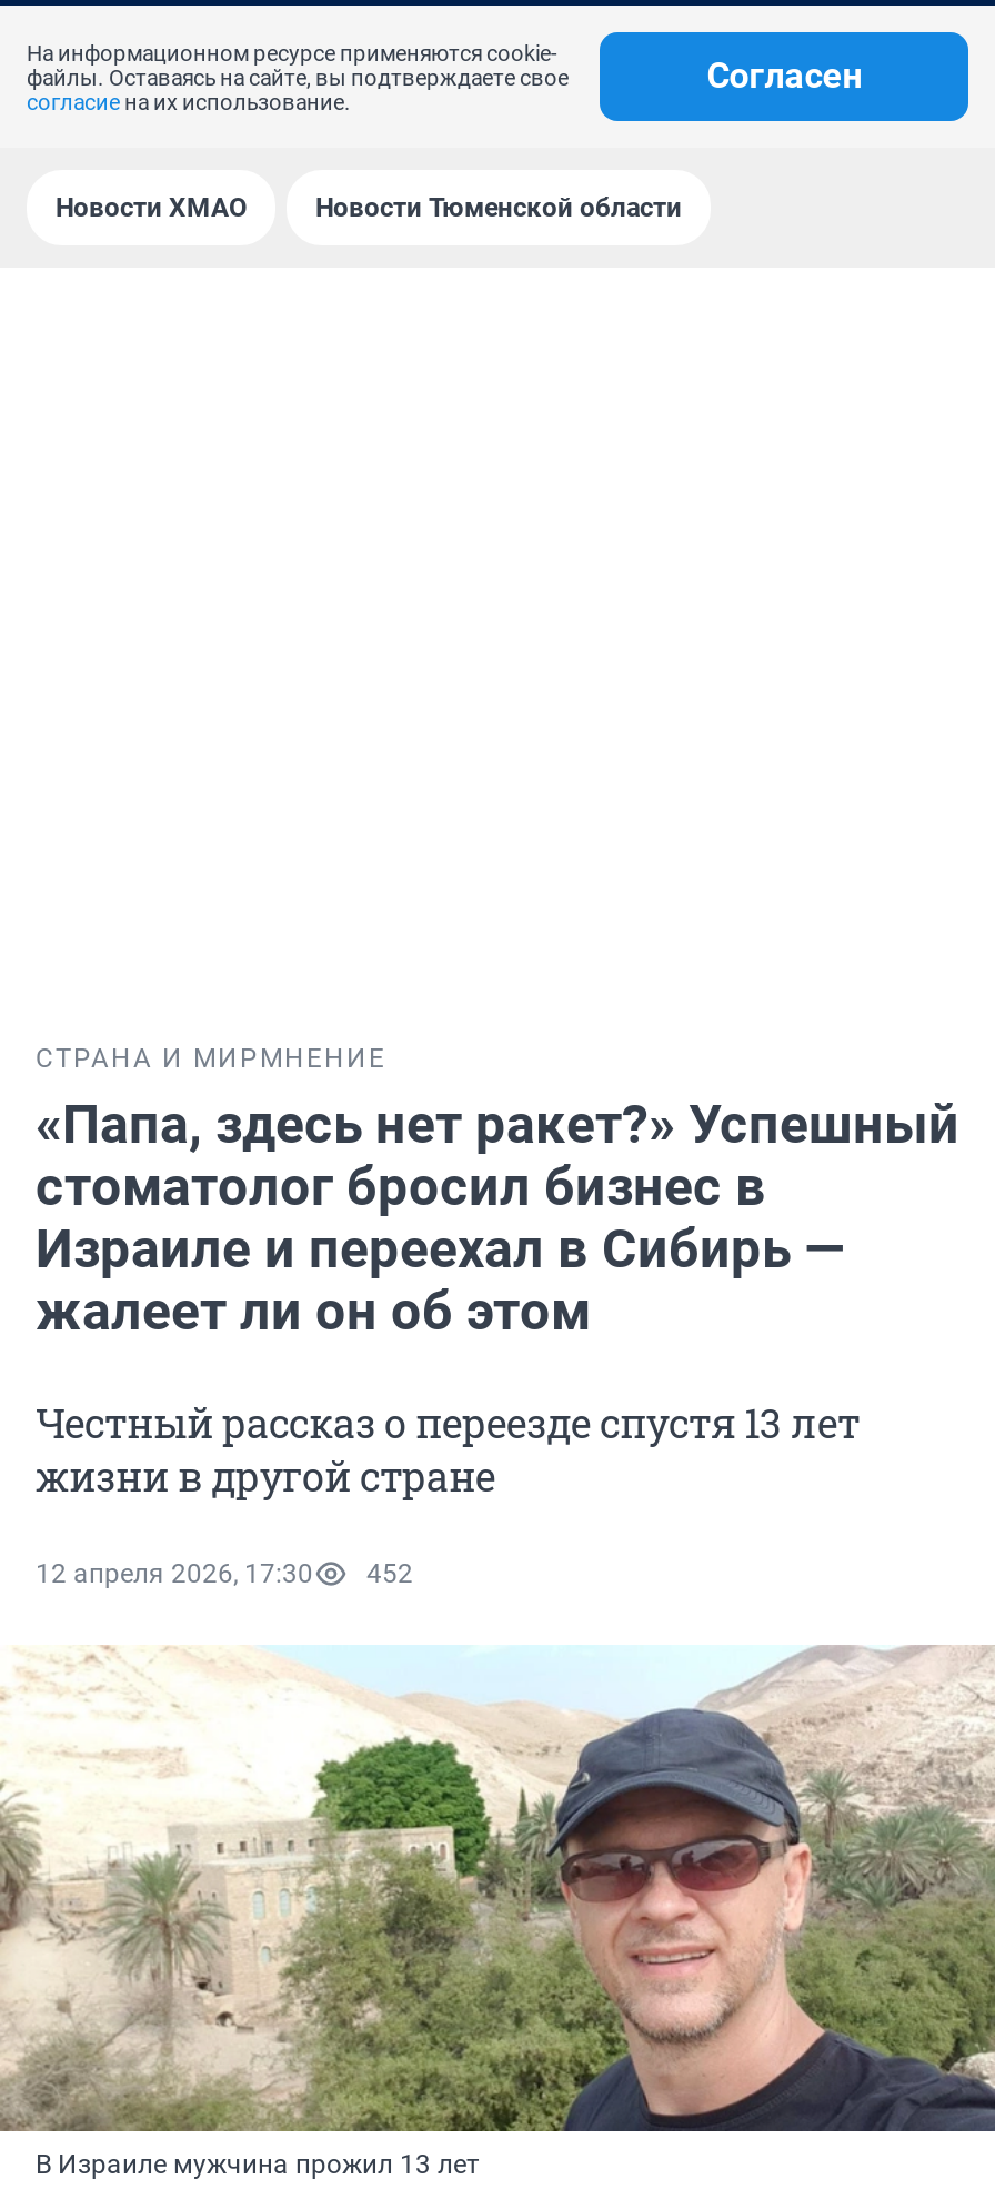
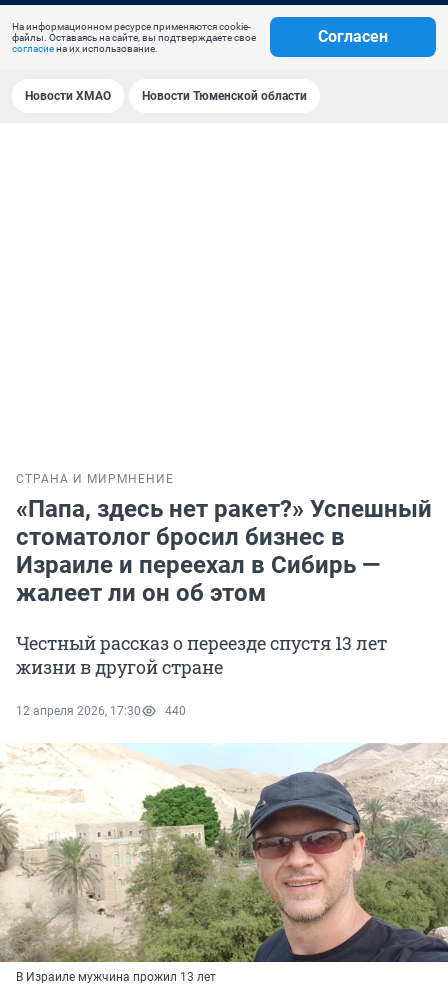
- 12 апреля 2026, 17:30 452
+ 12 апреля 2026, 17:30 440
